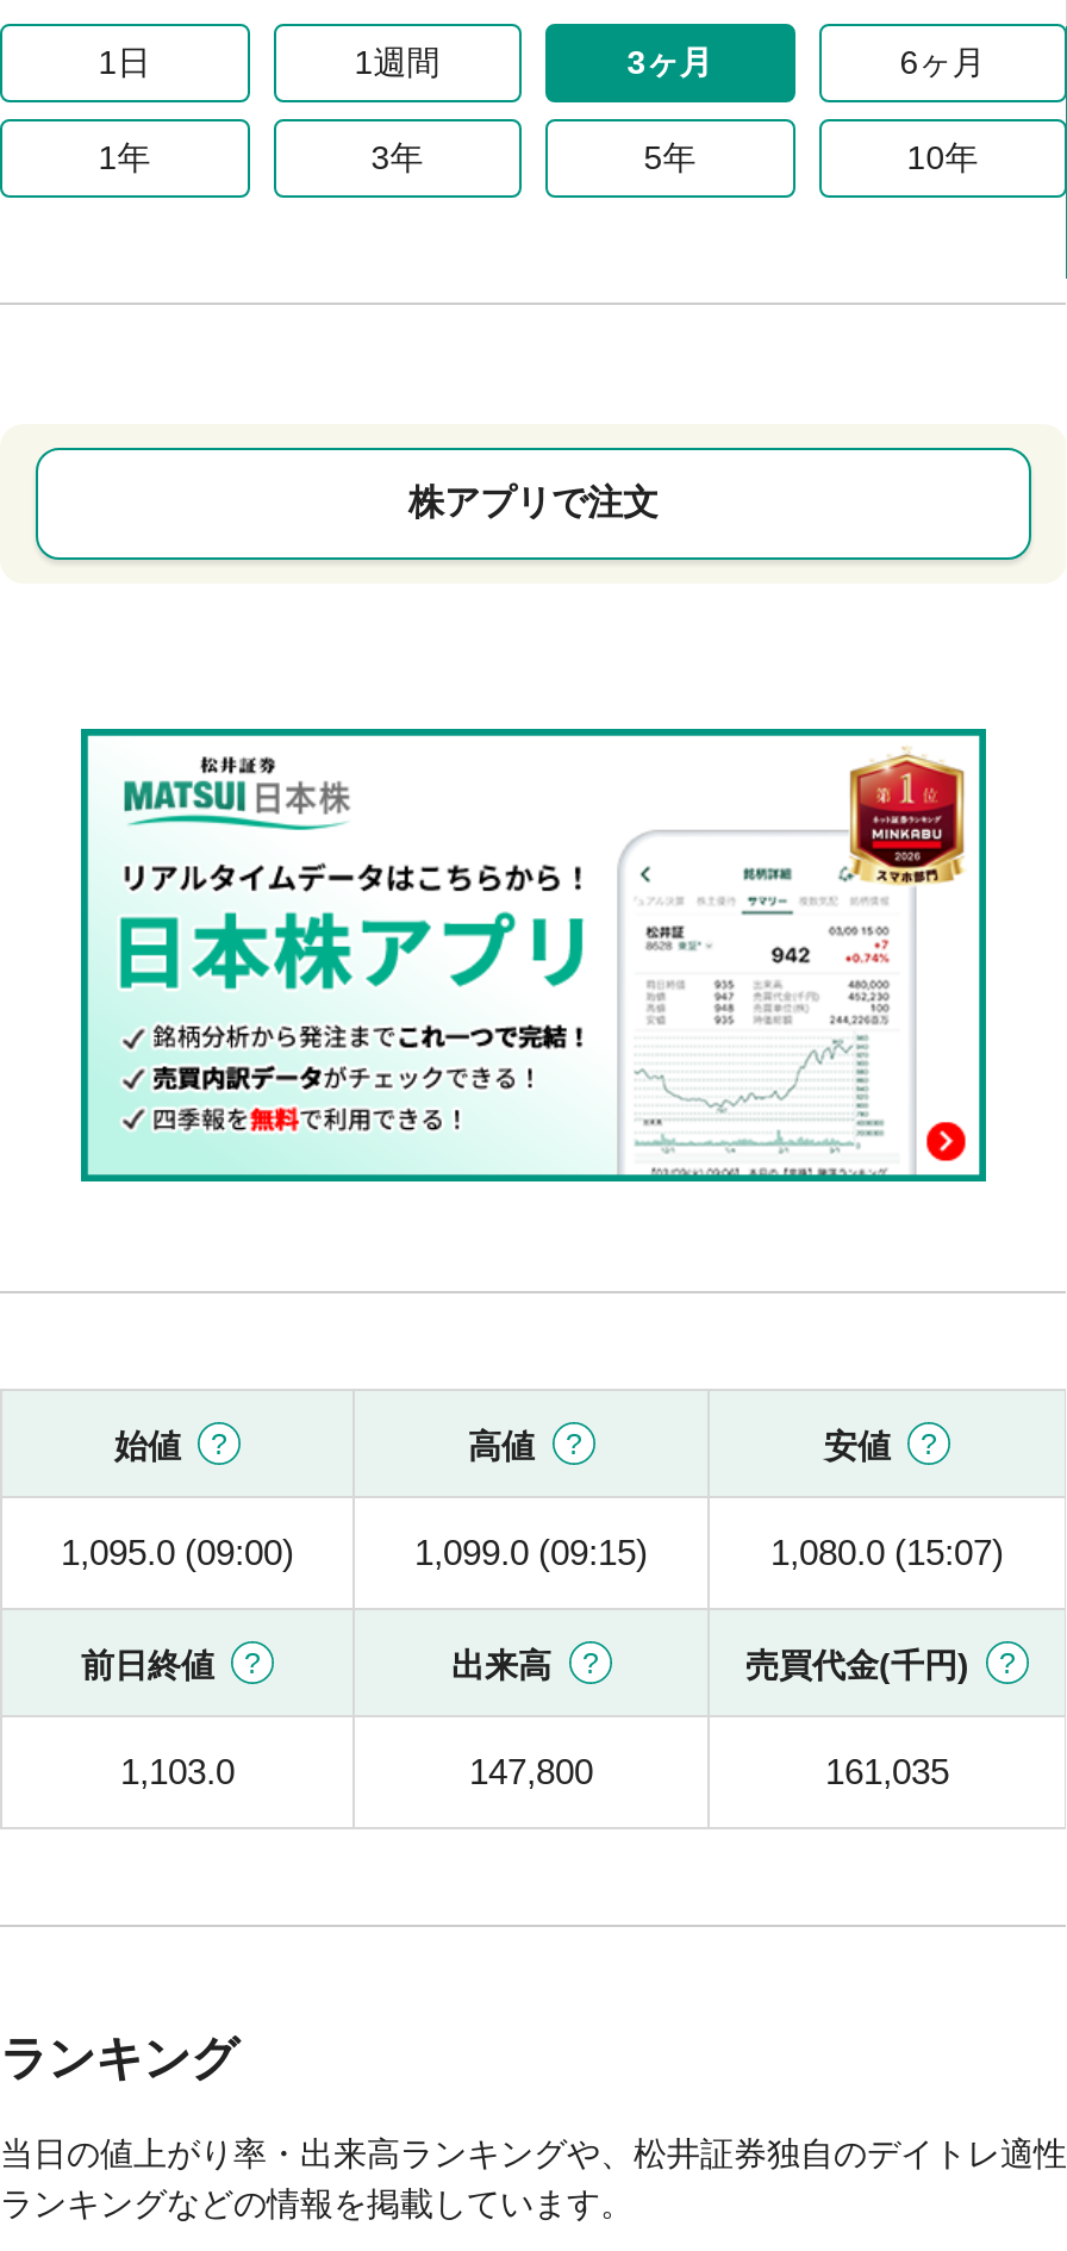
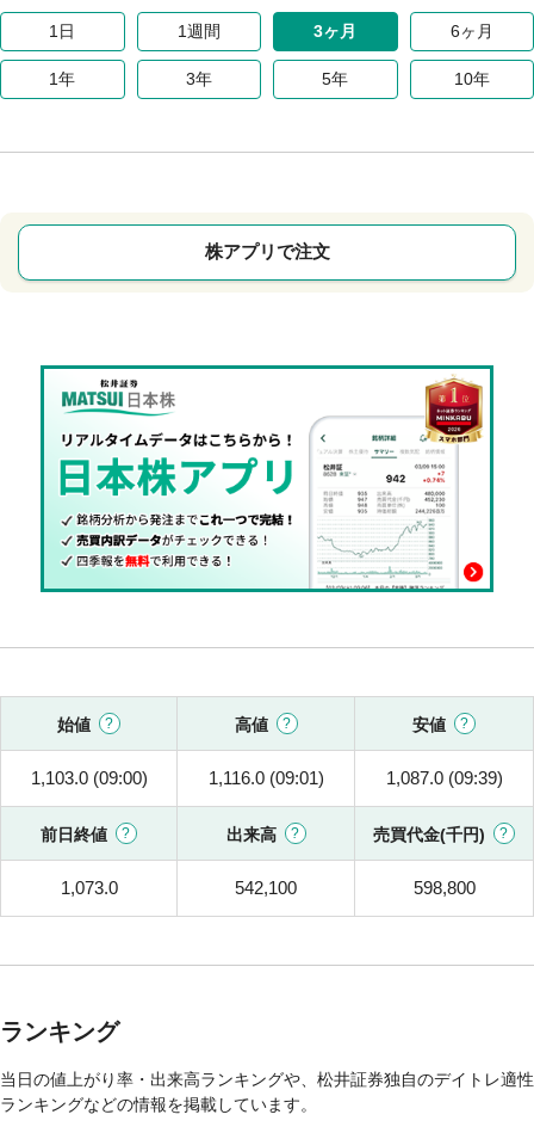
- 1,095.0 (09:00)
+ 1,103.0 (09:00)

- 1,099.0 (09:15)
+ 1,116.0 (09:01)

- 1,080.0 (15:07)
+ 1,087.0 (09:39)

- 1,103.0
+ 1,073.0

- 147,800
+ 542,100

- 161,035
+ 598,800
